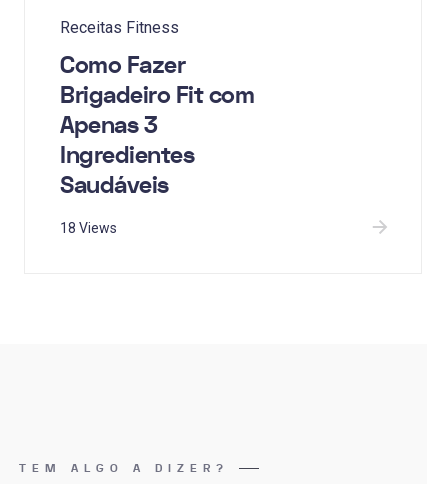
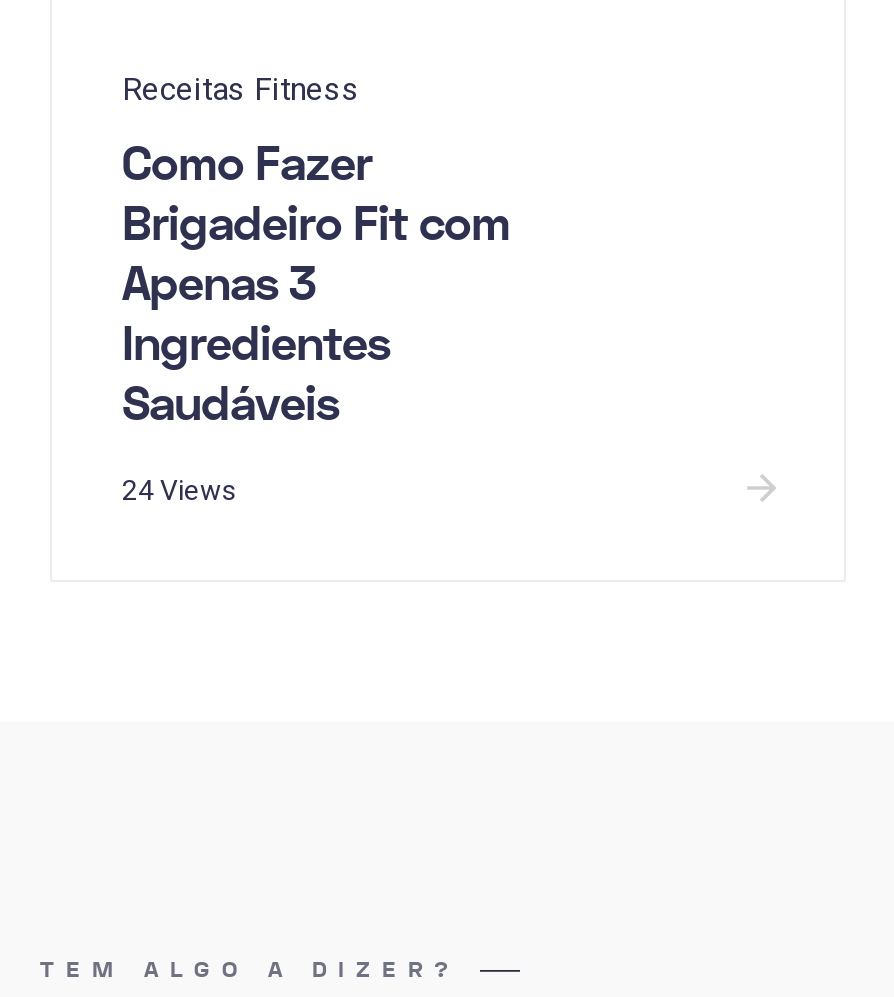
- 18 Views
+ 24 Views
